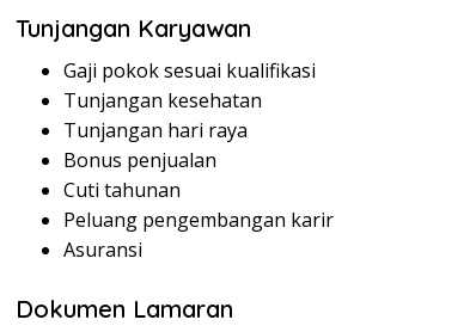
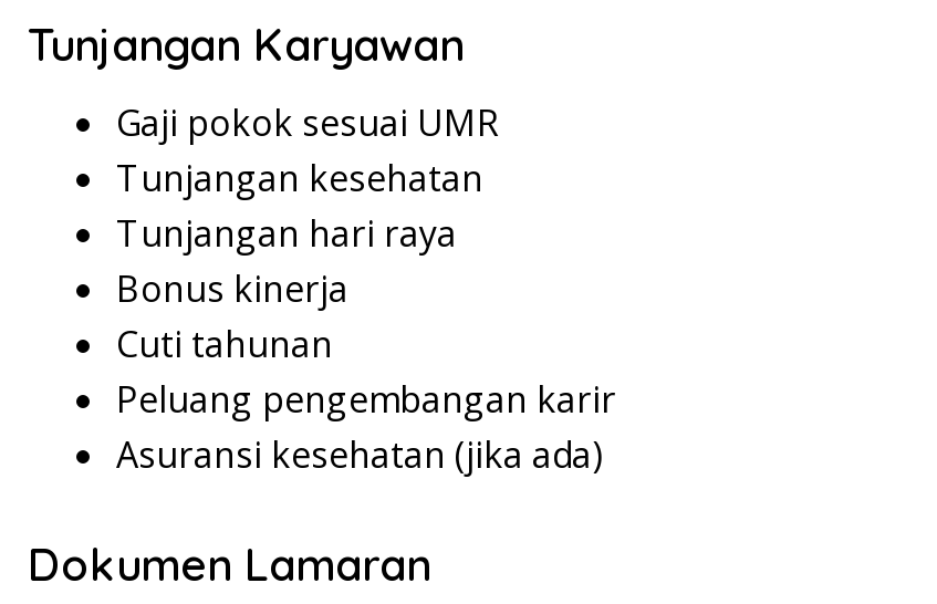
- Gaji pokok sesuai kualifikasi
+ Gaji pokok sesuai UMR

- Bonus penjualan
+ Bonus kinerja

- Asuransi
+ Asuransi kesehatan (jika ada)
